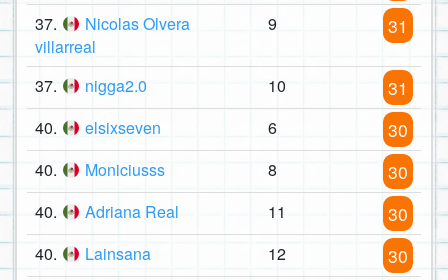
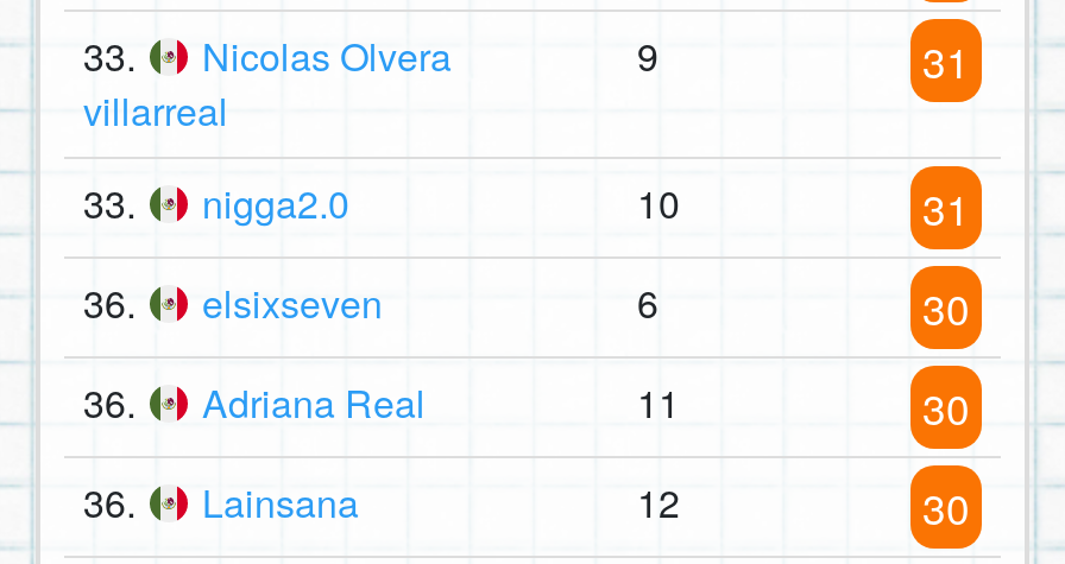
- 37. Nicolas Olvera
+ 33. Nicolas Olvera

- 37. nigga2.0
+ 33. nigga2.0

- 40. elsixseven
+ 36. elsixseven

- 40.
- Moniciusss
- 8
- 30
- 40.
+ 36.

- 40. Lainsana
+ 36. Lainsana
